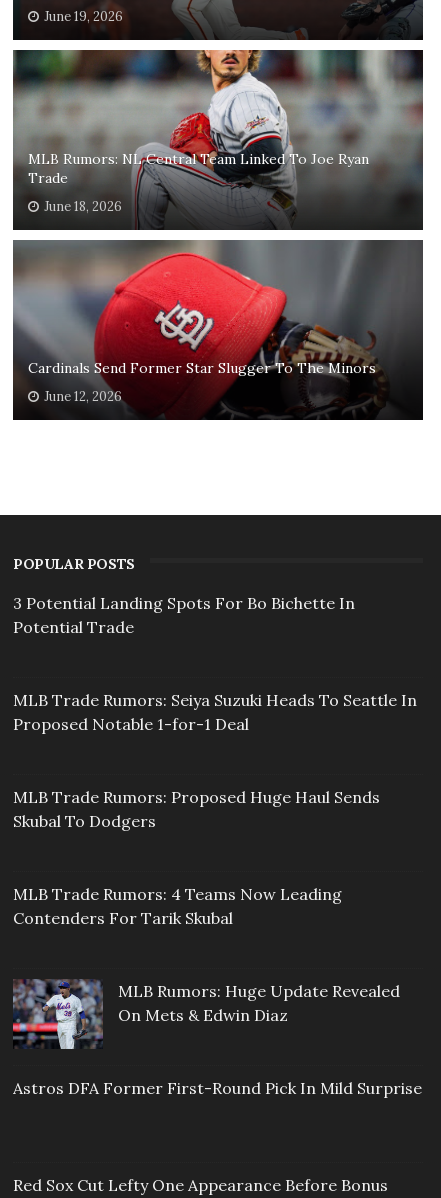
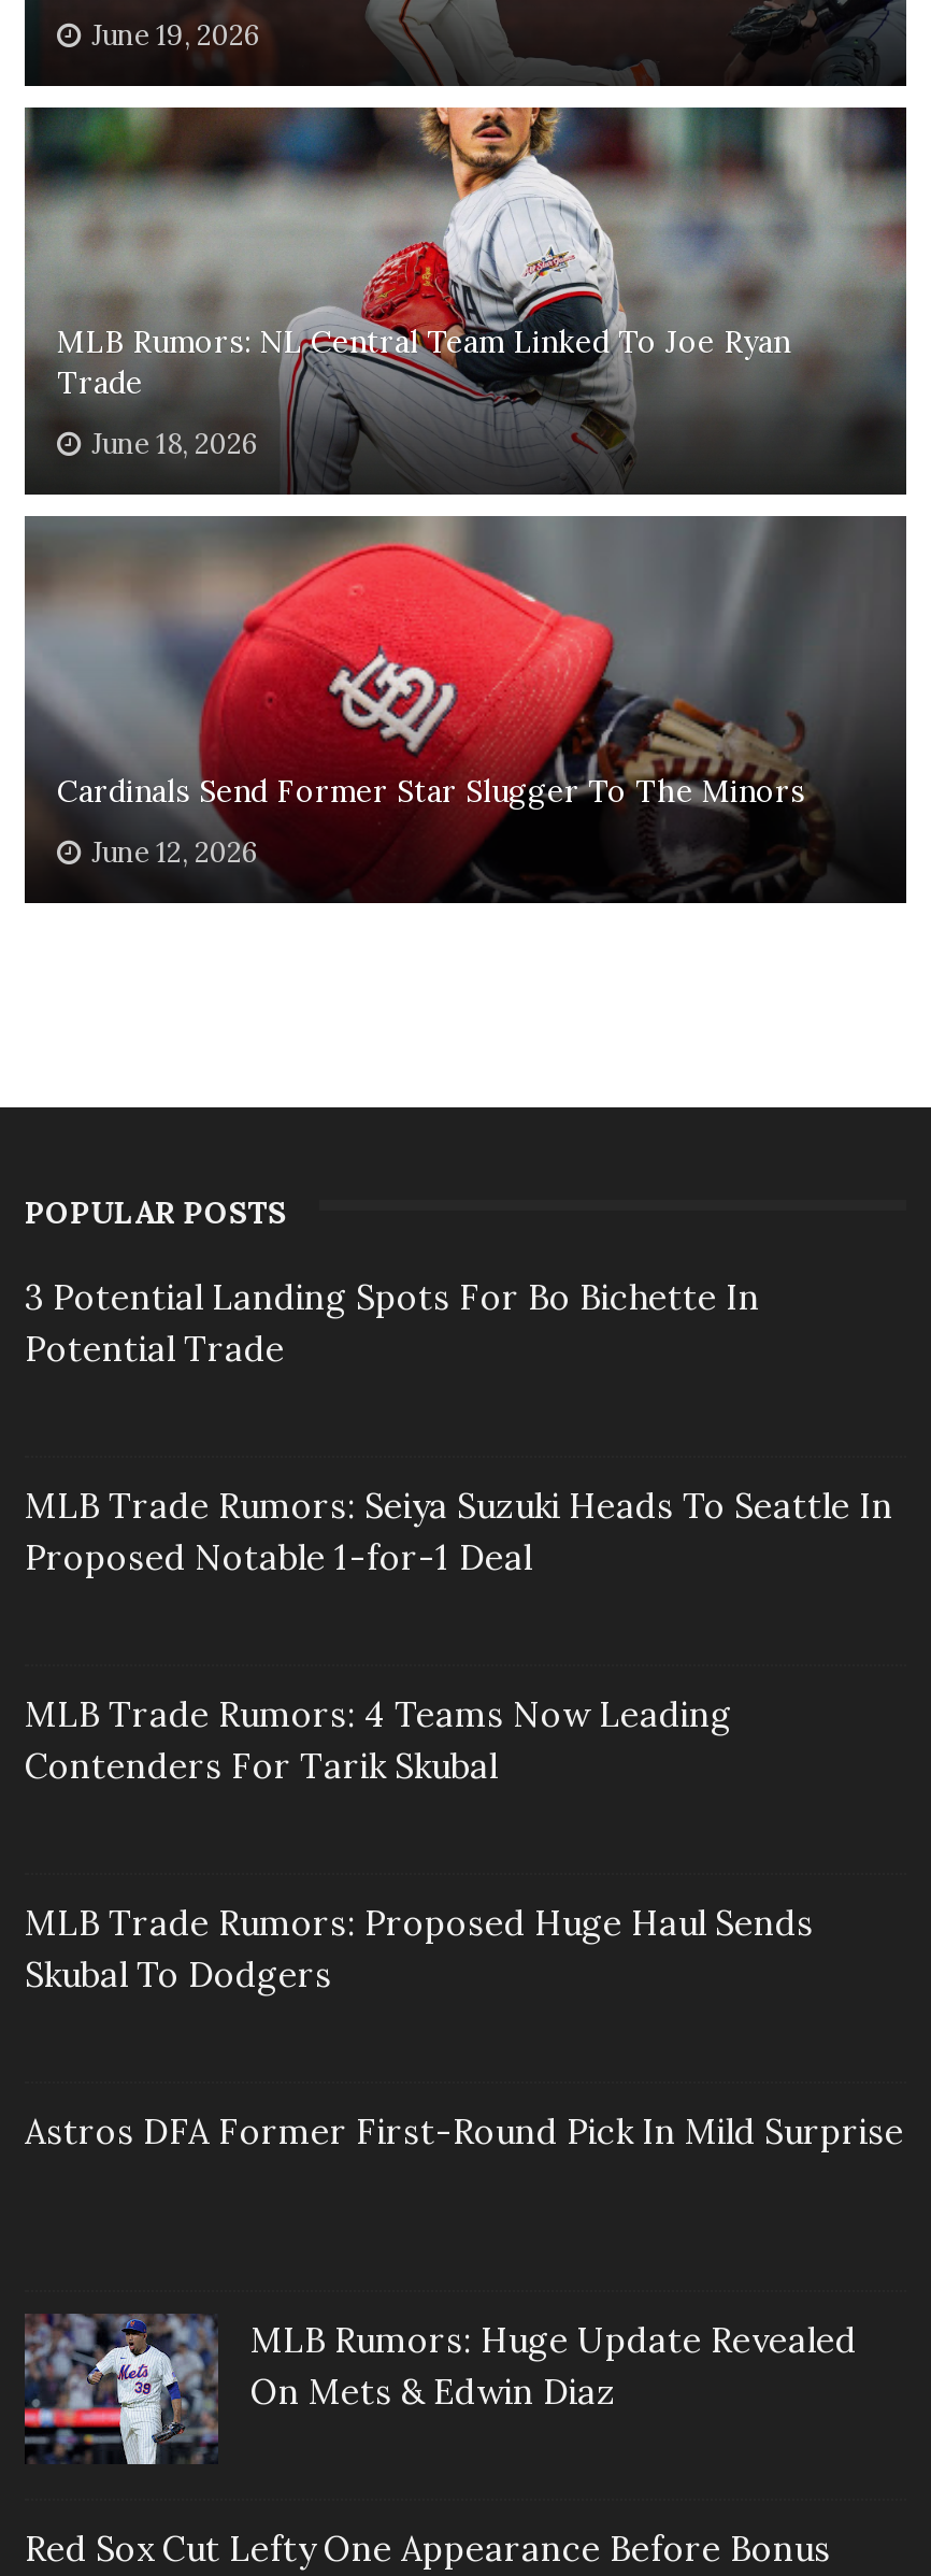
moved down: MLB Trade Rumors: Proposed Huge Haul Sends | Skubal To Dodgers

moved up: MLB Trade Rumors: 4 Teams Now Leading | Contenders For Tarik Skubal

moved down: [image] | MLB Rumors: Huge Update Revealed | On Mets & Edwin Diaz

moved up: Astros DFA Former First-Round Pick In Mild Surprise
